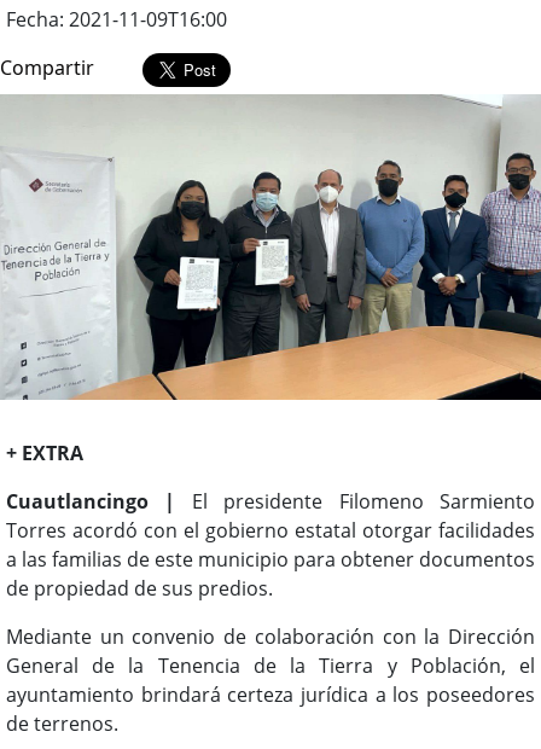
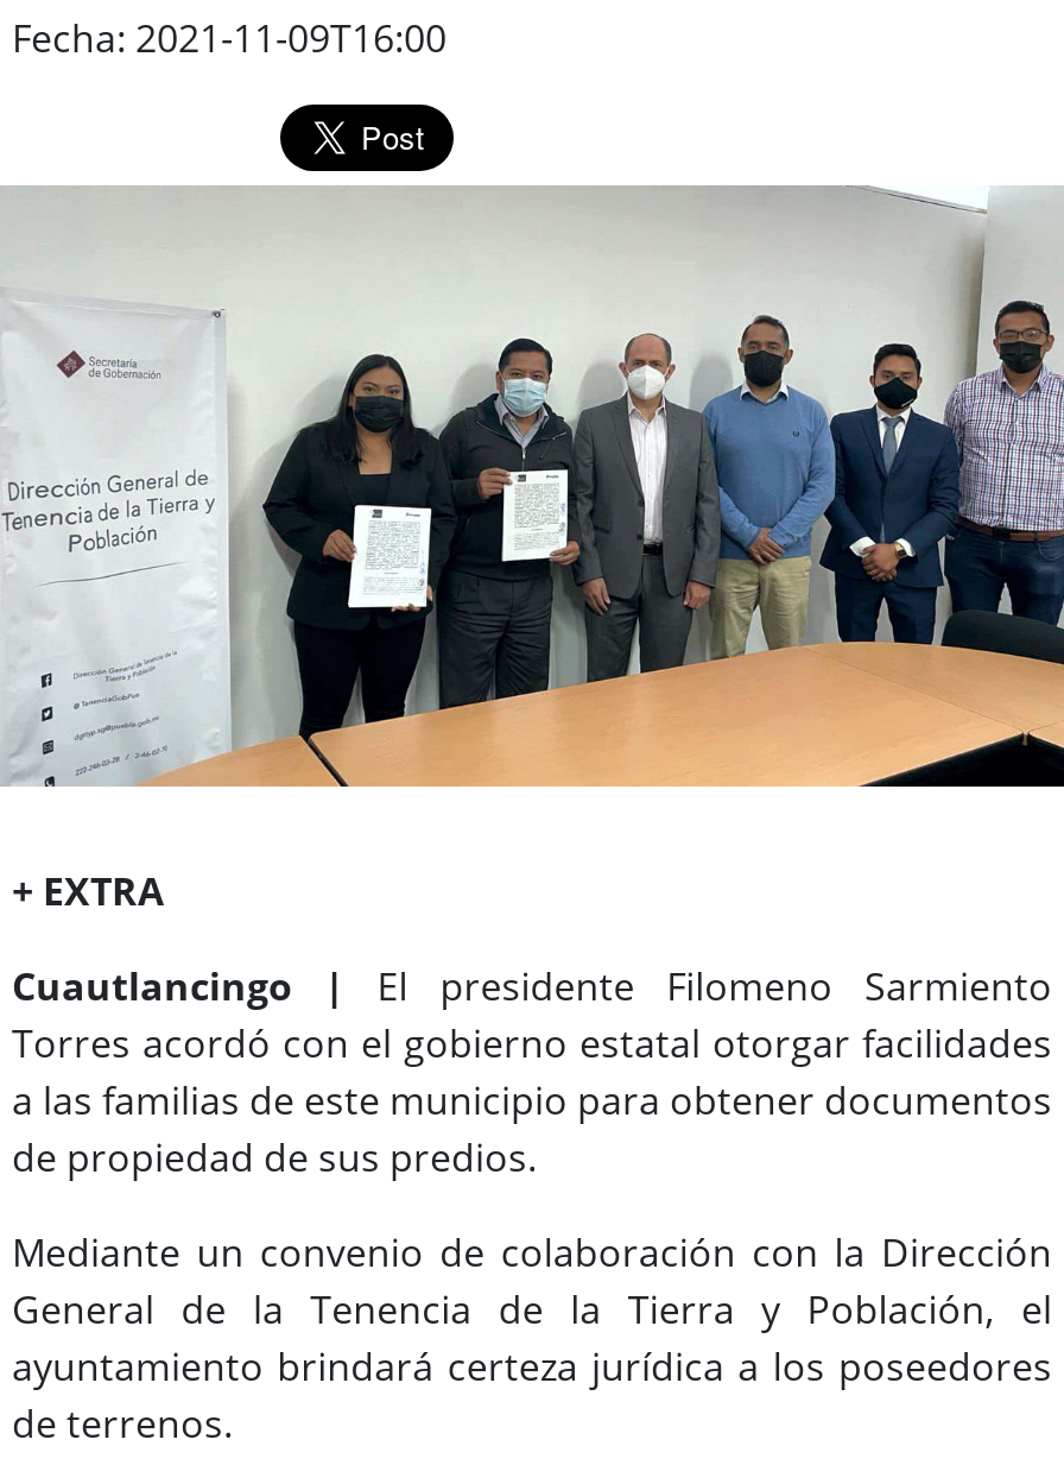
- Compartir
